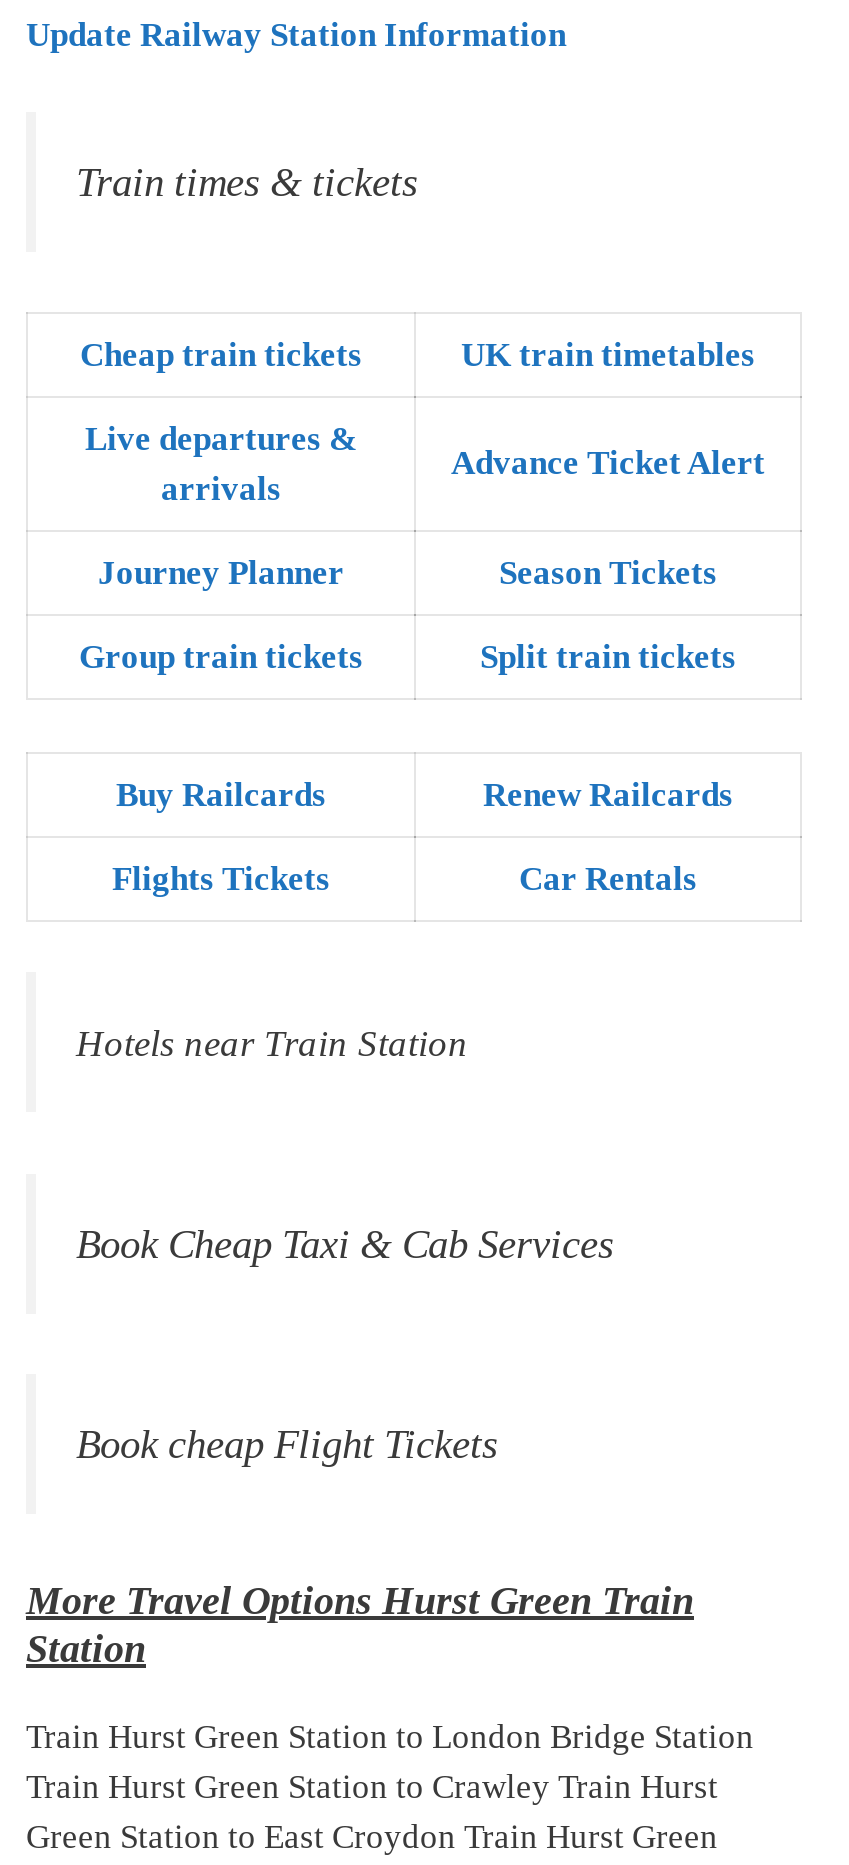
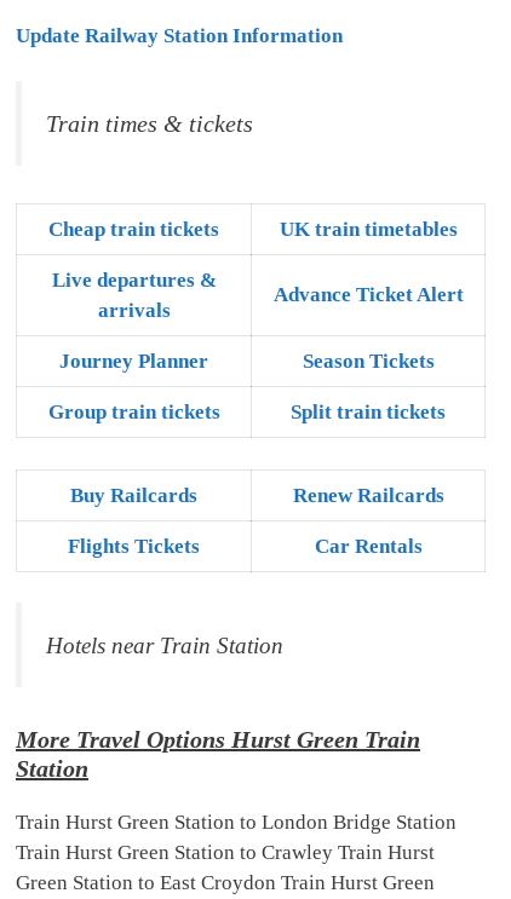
- Book Cheap Taxi & Cab Services

- Book cheap Flight Tickets
